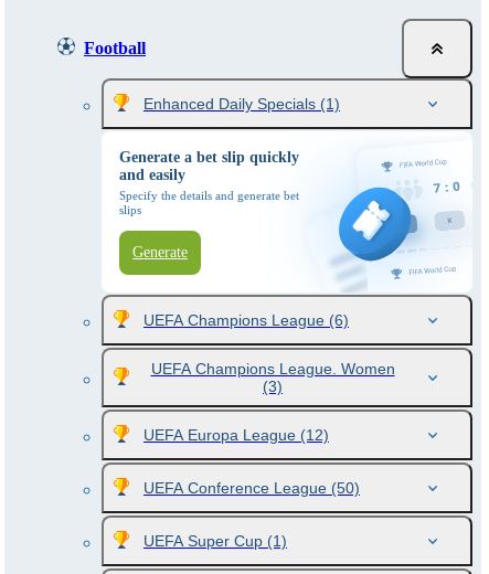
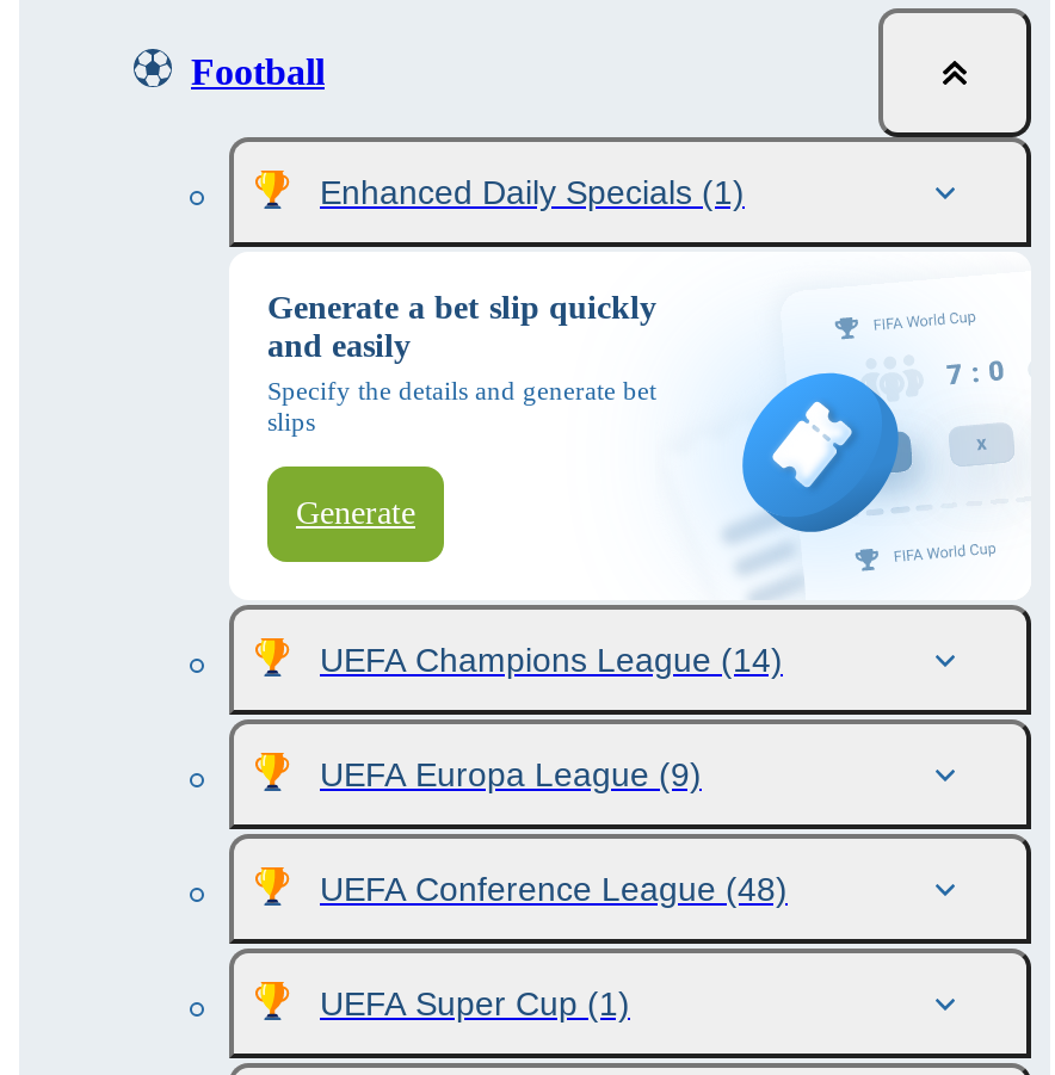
- UEFA Champions League (6)
- UEFA Champions League. Women
- (3)
- UEFA Europa League (12)
- UEFA Conference League (50)
+ UEFA Champions League (14)
+ UEFA Europa League (9)
+ UEFA Conference League (48)
